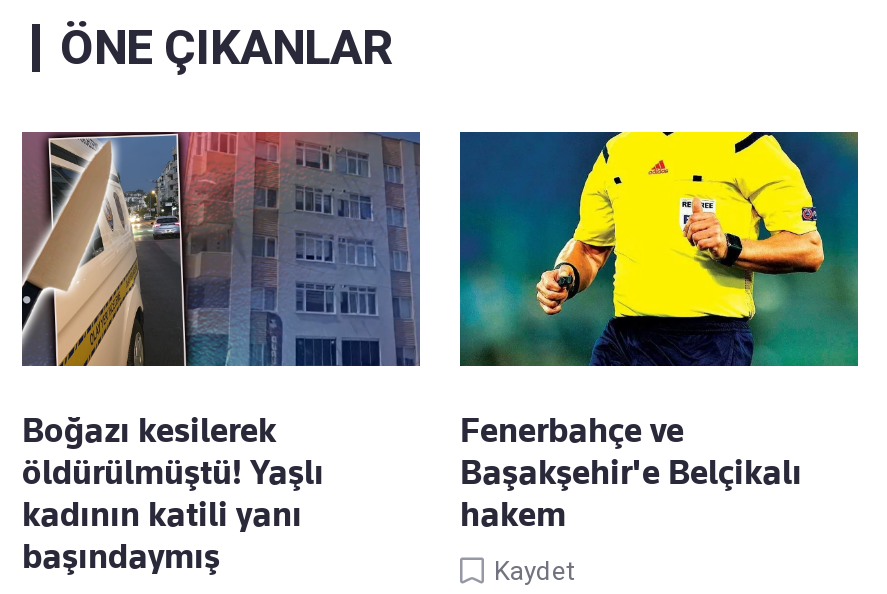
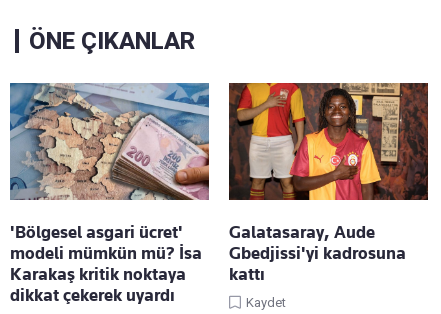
- [image]
- Boğazı kesilerek
- öldürülmüştü! Yaşlı
- kadının katili yanı
- başındaymış
+ [image]
+ 'Bölgesel asgari ücret'
+ modeli mümkün mü? İsa
+ Karakaş kritik noktaya
+ dikkat çekerek uyardı

- [image]
- Fenerbahçe ve
- Başakşehir'e Belçikalı
- hakem
+ [image]
+ Galatasaray, Aude
+ Gbedjissi'yi kadrosuna
+ kattı
